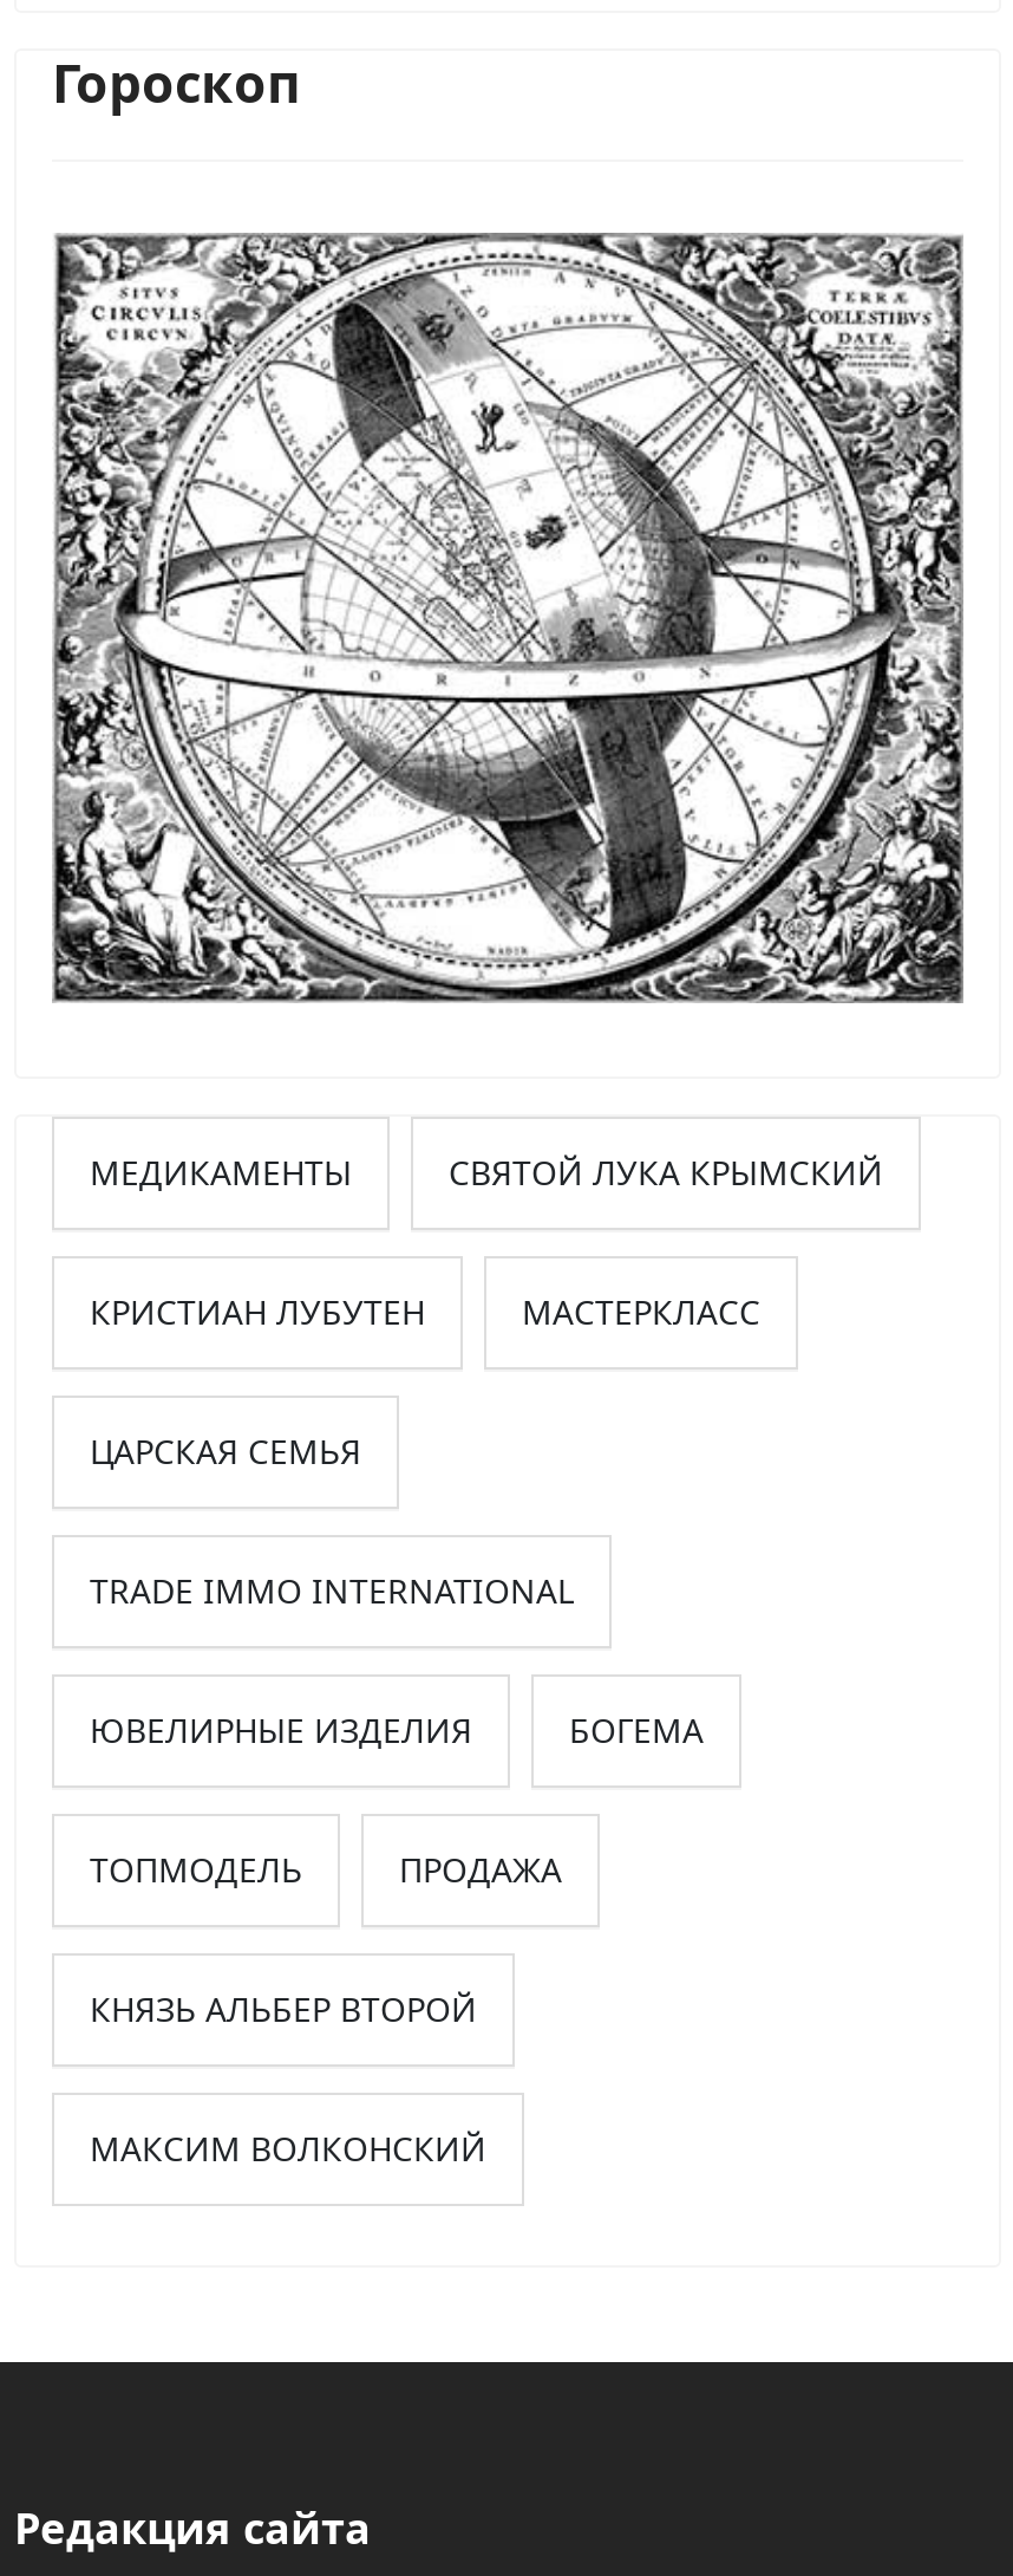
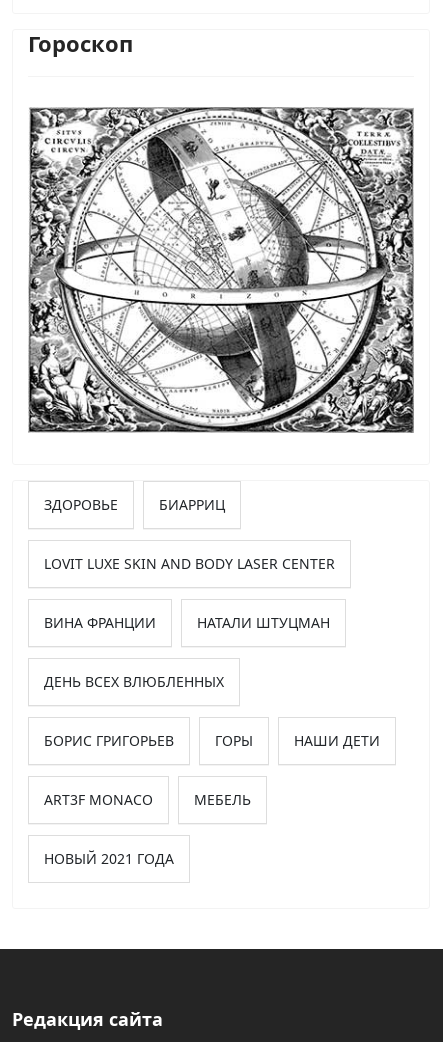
- МЕДИКАМЕНТЫ
- СВЯТОЙ ЛУКА КРЫМСКИЙ
- КРИСТИАН ЛУБУТЕН
- МАСТЕРКЛАСС
- ЦАРСКАЯ СЕМЬЯ
- TRADE IMMO INTERNATIONAL
- ЮВЕЛИРНЫЕ ИЗДЕЛИЯ
- БОГЕМА
- ТОПМОДЕЛЬ
- ПРОДАЖА
- КНЯЗЬ АЛЬБЕР ВТОРОЙ
- МАКСИМ ВОЛКОНСКИЙ
+ ЗДОРОВЬЕ
+ БИАРРИЦ
+ LOVIT LUXE SKIN AND BODY LASER CENTER
+ ВИНА ФРАНЦИИ
+ НАТАЛИ ШТУЦМАН
+ ДЕНЬ ВСЕХ ВЛЮБЛЕННЫХ
+ БОРИС ГРИГОРЬЕВ
+ ГОРЫ
+ НАШИ ДЕТИ
+ ART3F MONACO
+ МЕБЕЛЬ
+ НОВЫЙ 2021 ГОДА
